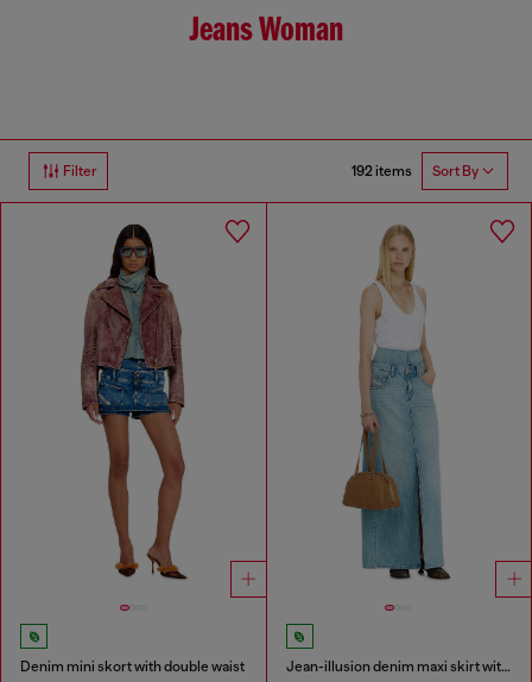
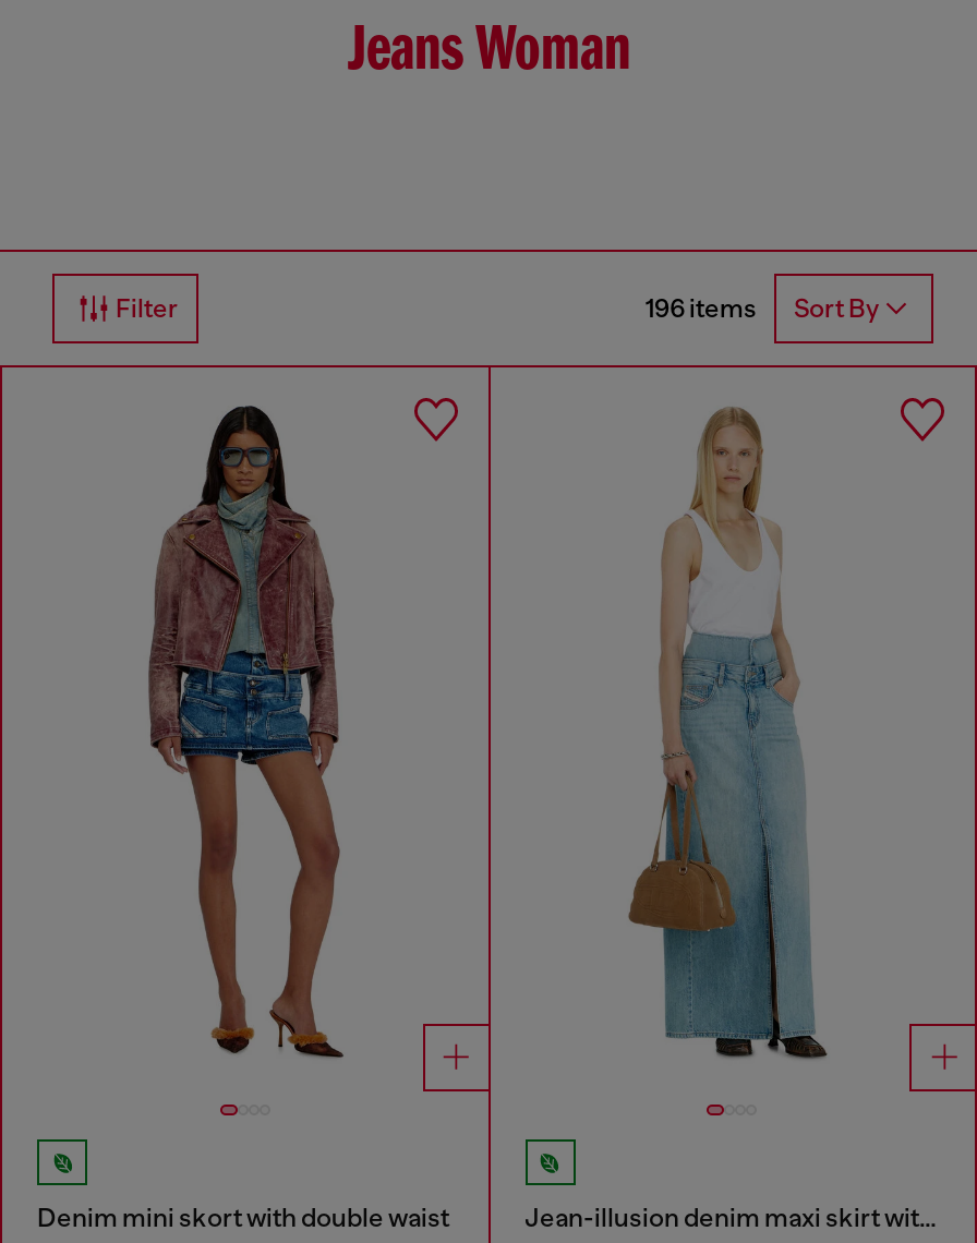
- 192 items Sort By
+ 196 items Sort By
